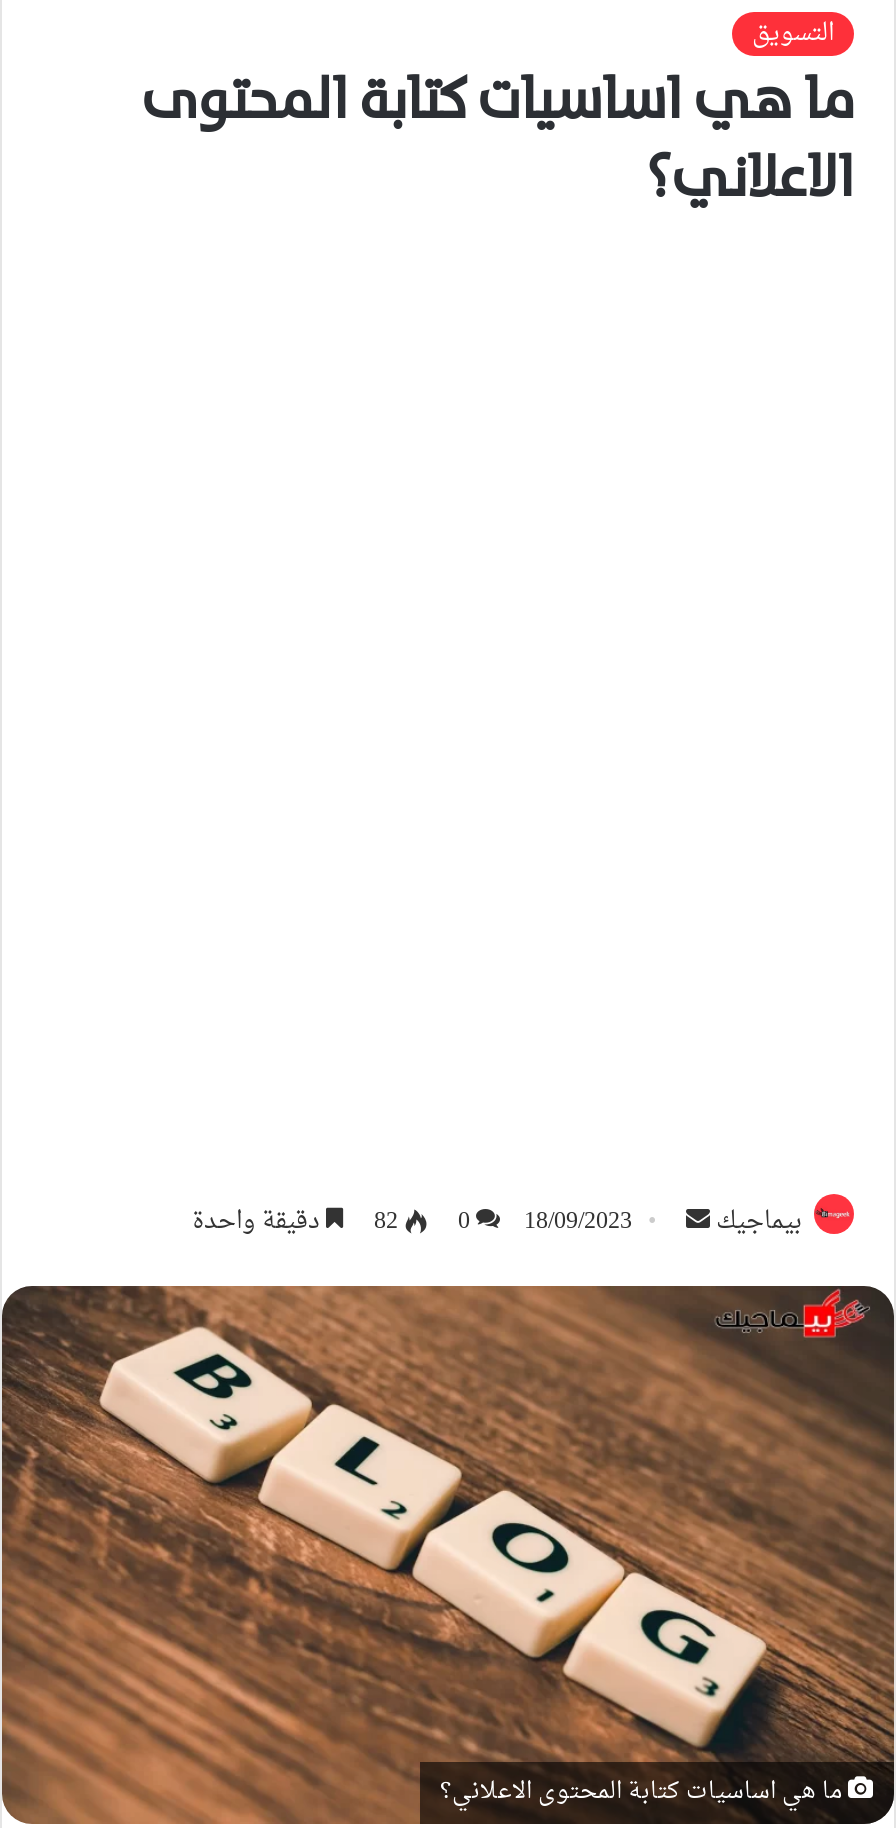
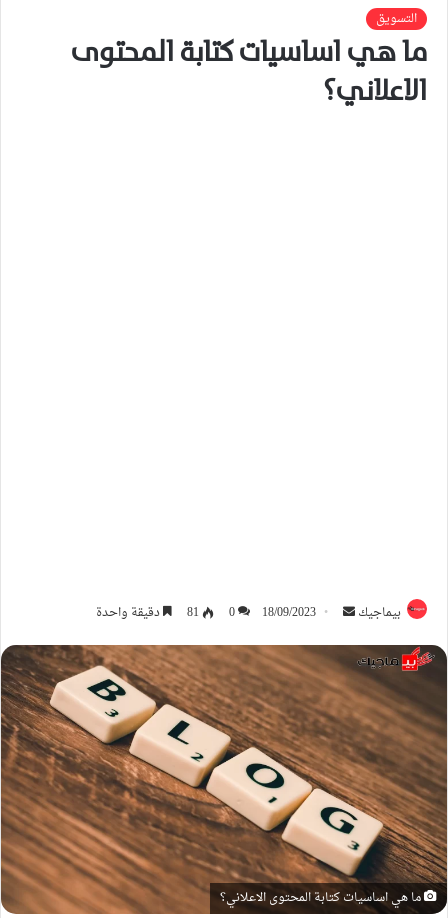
- 82
+ 81
